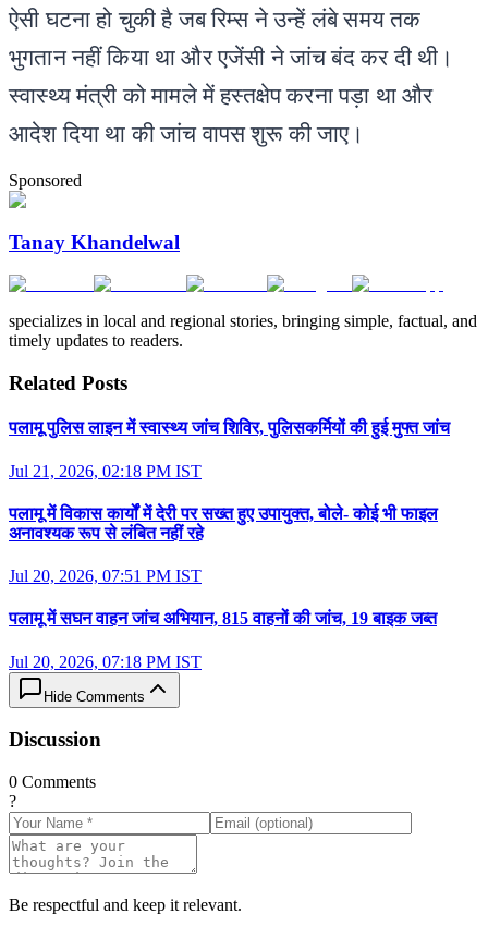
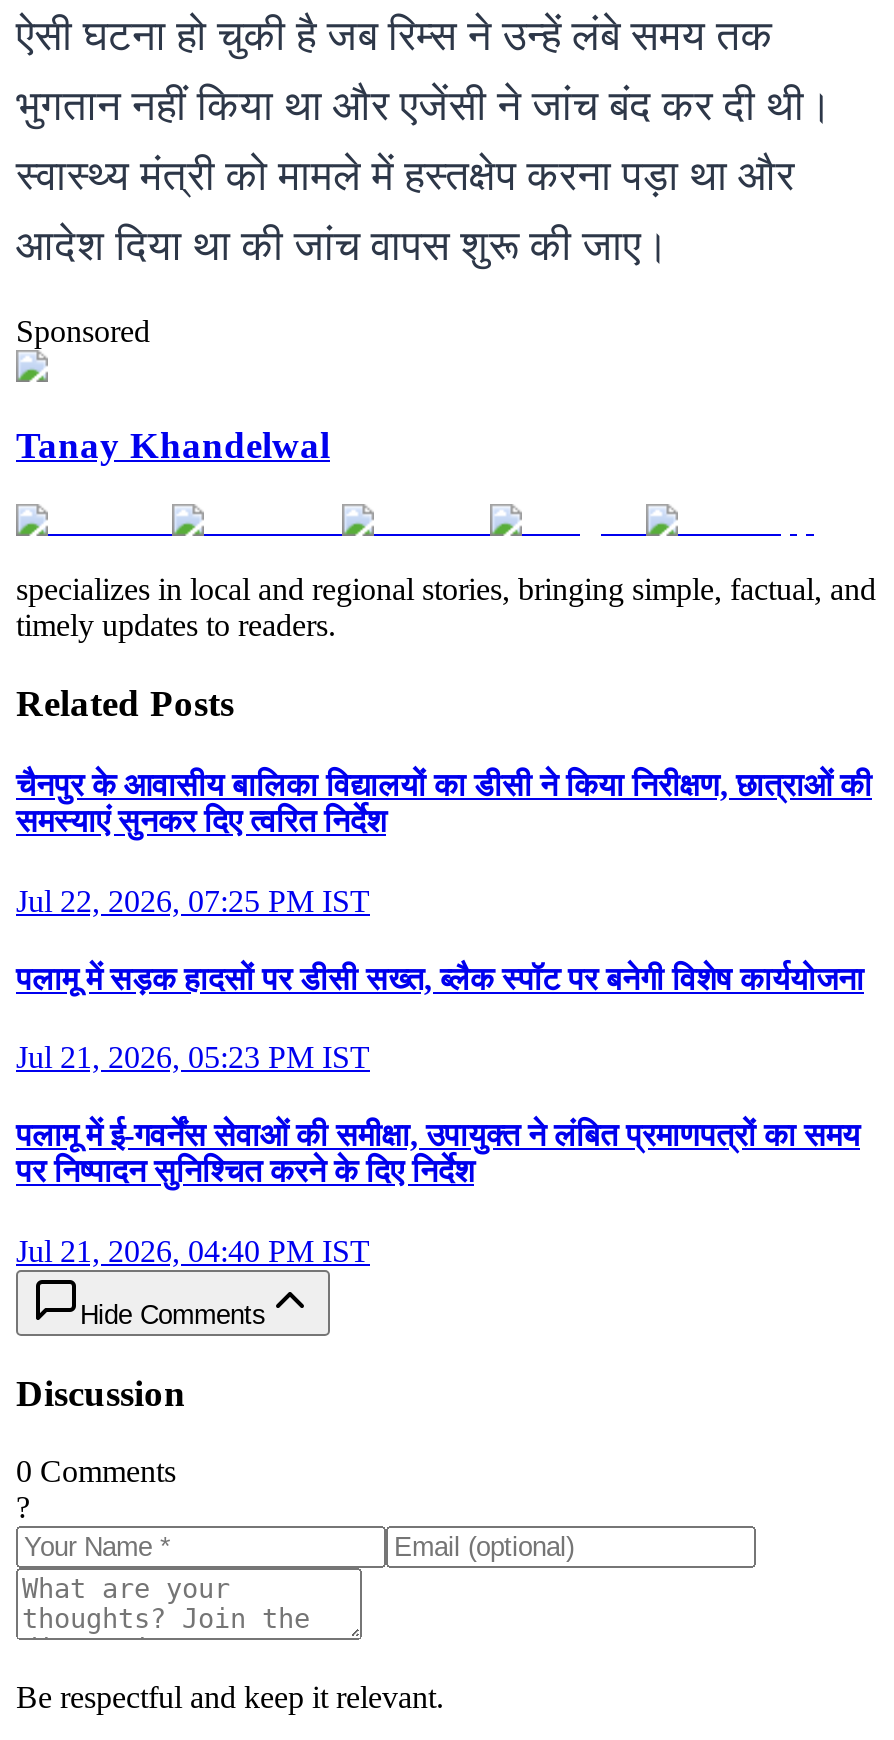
- पलामू पुलिस लाइन में स्वास्थ्य जांच शिविर, पुलिसकर्मियों की हुई मुफ्त जांच
+ चैनपुर के आवासीय बालिका विद्यालयों का डीसी ने किया निरीक्षण, छात्राओं की
+ समस्याएं सुनकर दिए त्वरित निर्देश

- Jul 21, 2026, 02:18 PM IST
+ Jul 22, 2026, 07:25 PM IST

- पलामू में विकास कार्यों में देरी पर सख्त हुए उपायुक्त, बोले- कोई भी फाइल
- अनावश्यक रूप से लंबित नहीं रहे
+ पलामू में सड़क हादसों पर डीसी सख्त, ब्लैक स्पॉट पर बनेगी विशेष कार्ययोजना

- Jul 20, 2026, 07:51 PM IST
+ Jul 21, 2026, 05:23 PM IST

- पलामू में सघन वाहन जांच अभियान, 815 वाहनों की जांच, 19 बाइक जब्त
+ पलामू में ई-गवर्नेंस सेवाओं की समीक्षा, उपायुक्त ने लंबित प्रमाणपत्रों का समय
+ पर निष्पादन सुनिश्चित करने के दिए निर्देश

- Jul 20, 2026, 07:18 PM IST
+ Jul 21, 2026, 04:40 PM IST
